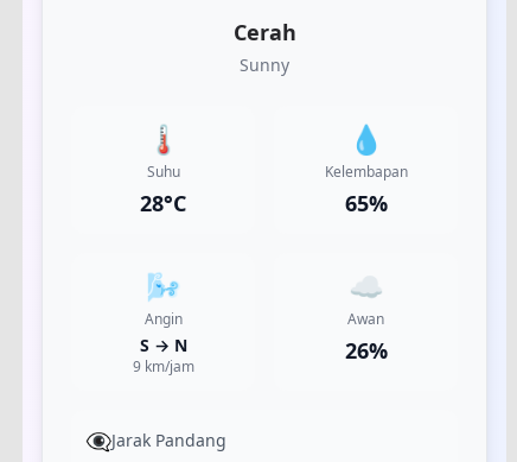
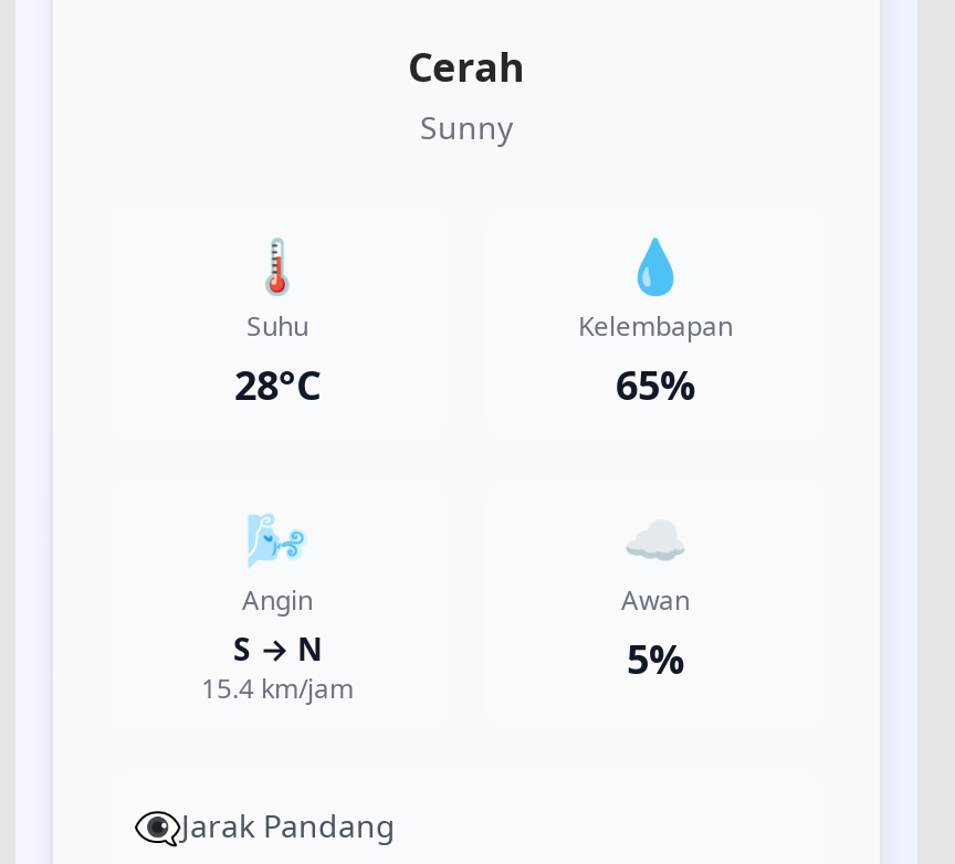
- 26%
+ 5%

- 9 km/jam
+ 15.4 km/jam
